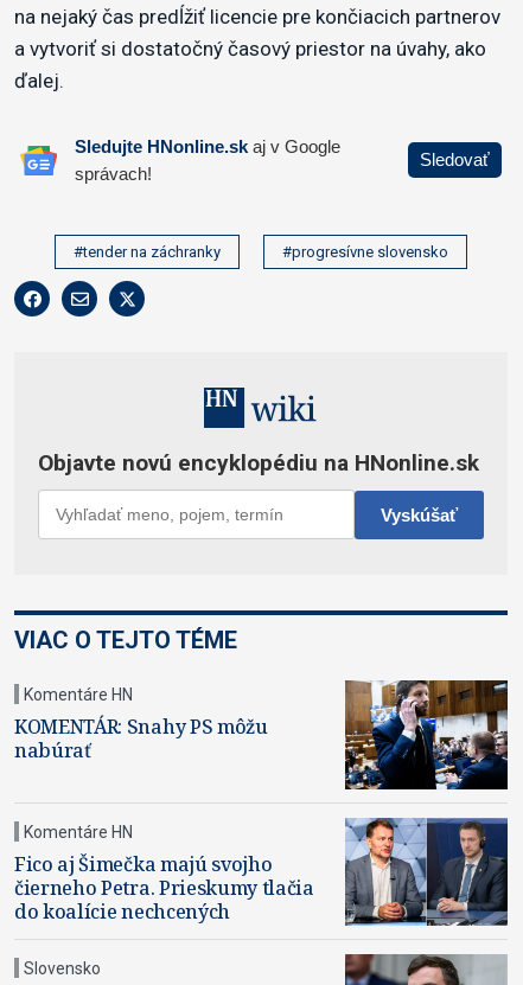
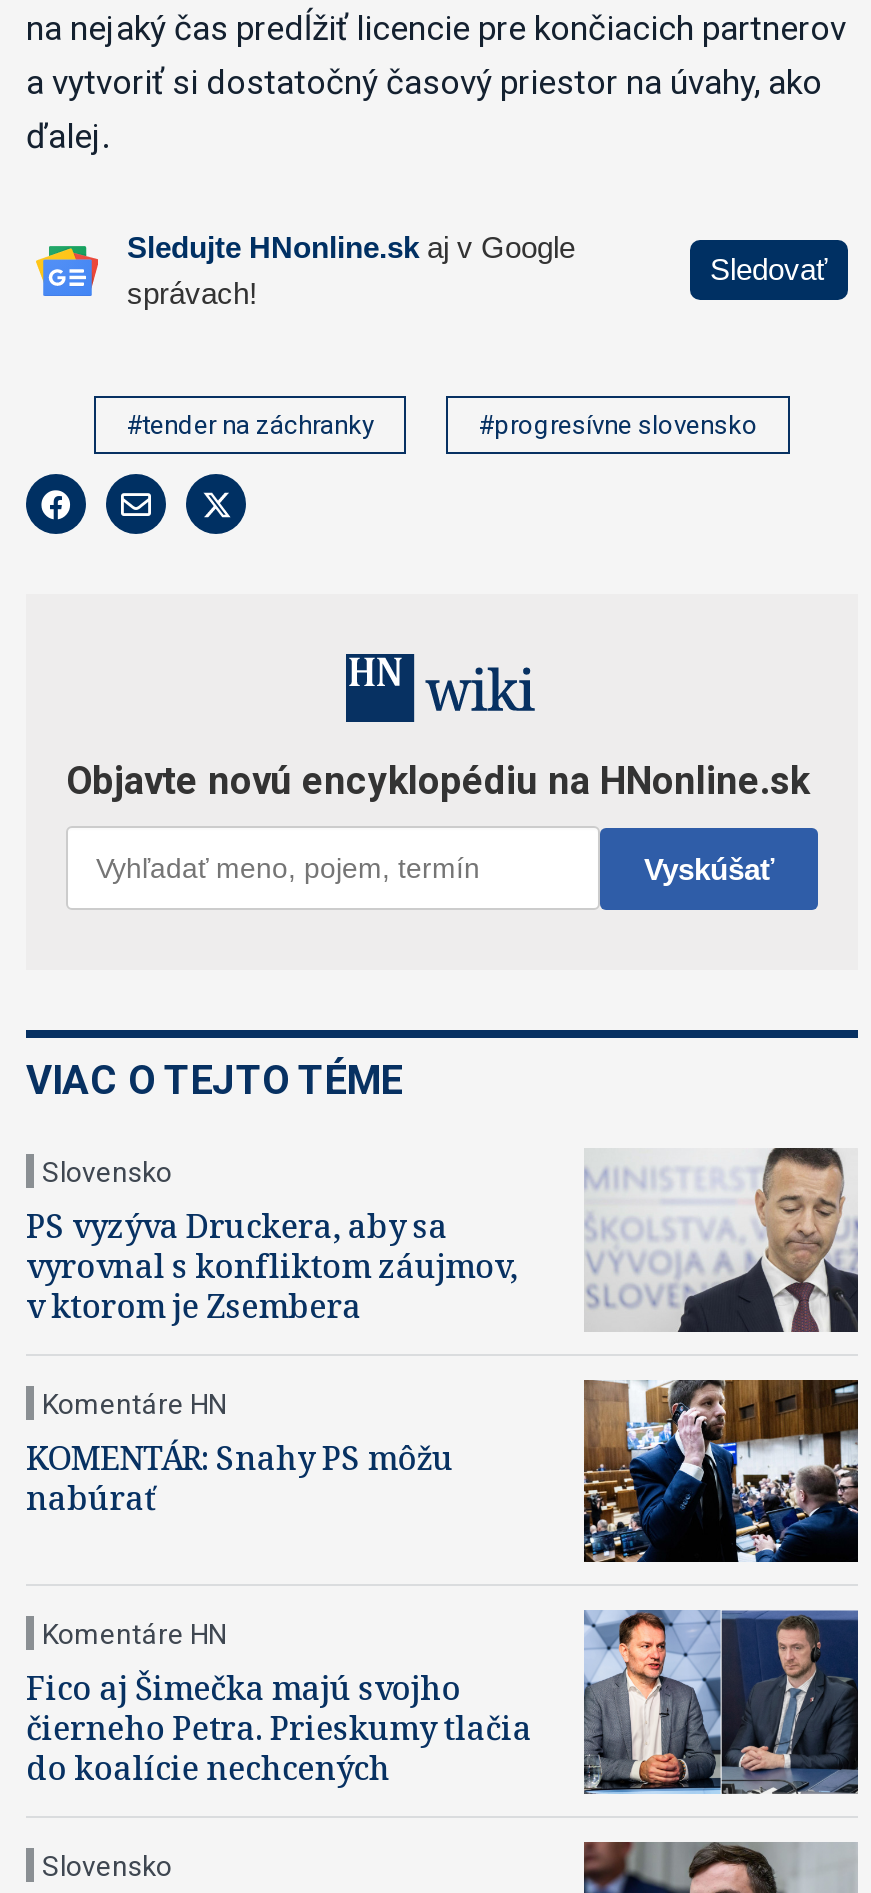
+ [image]
+ PS vyzýva Druckera, aby sa
+ vyrovnal s konfliktom záujmov,
+ v ktorom je Zsembera

+ Slovensko
